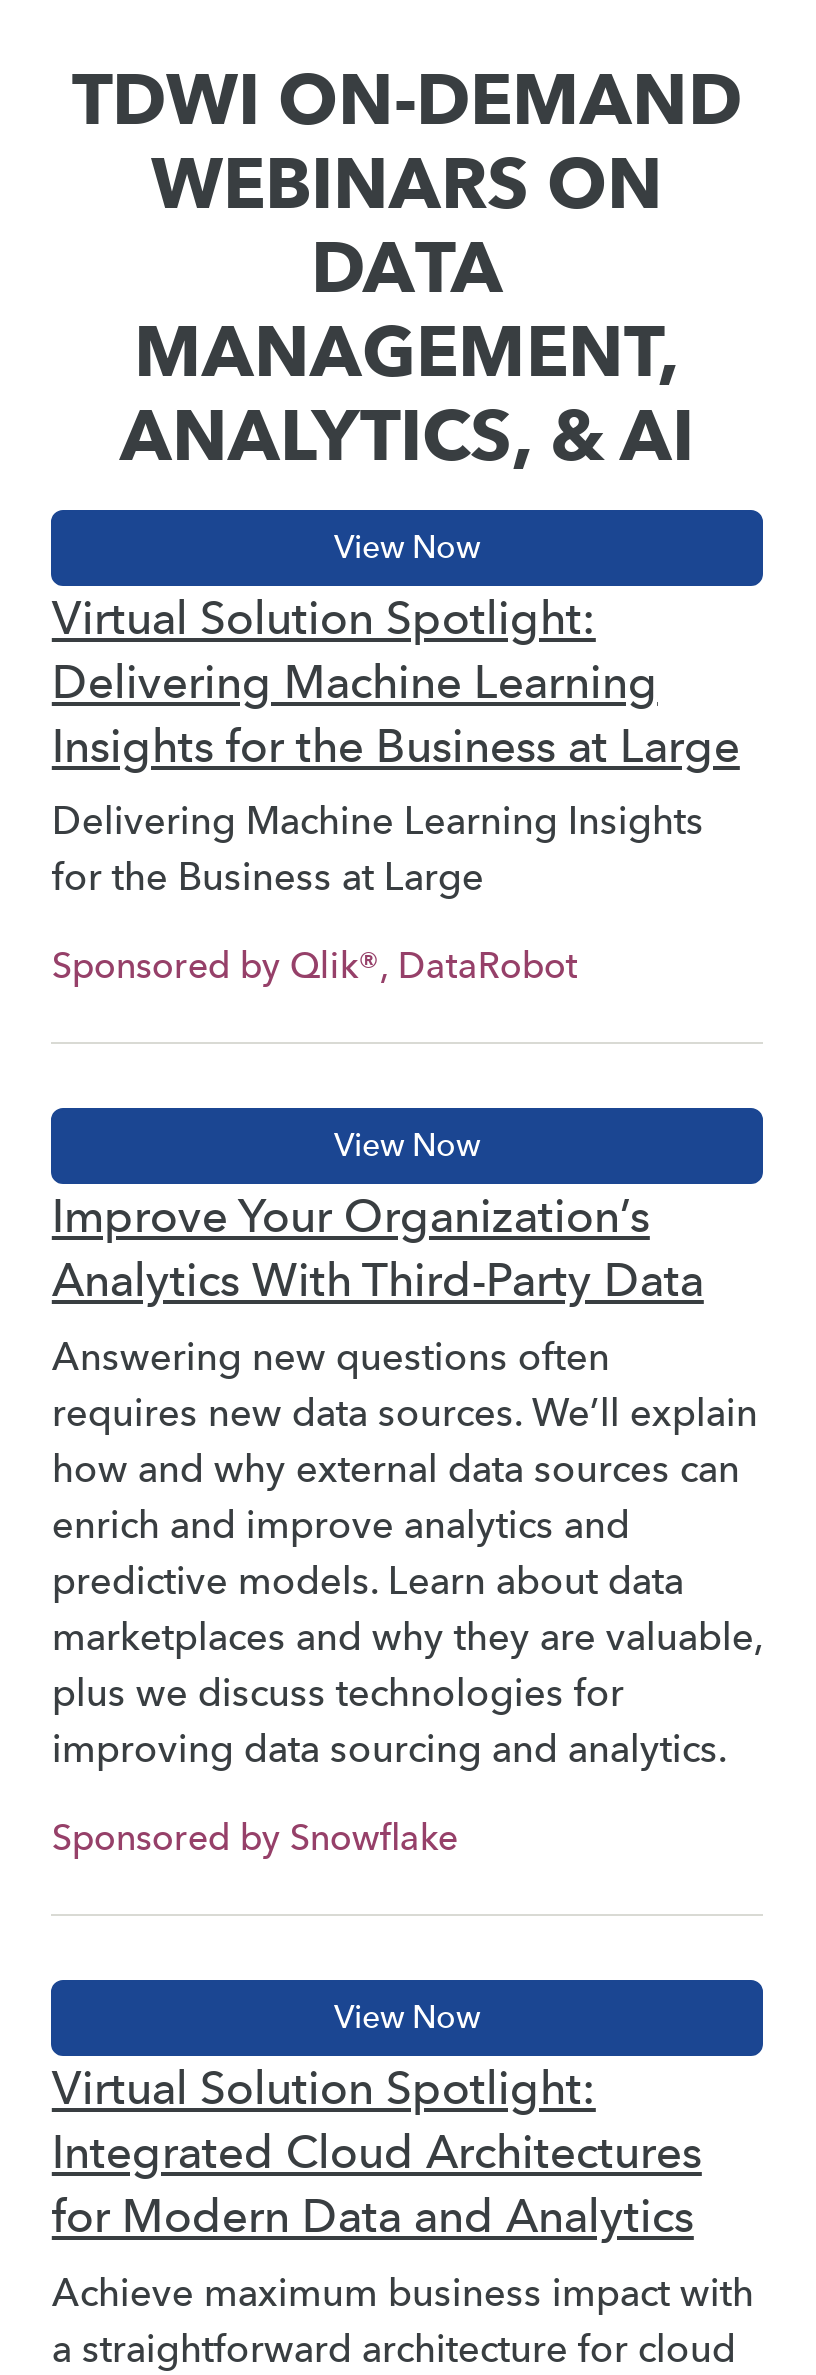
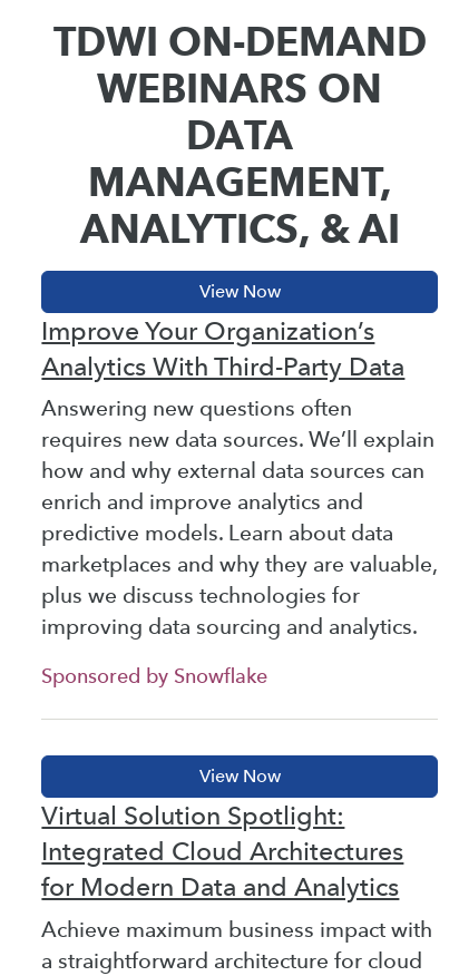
- Virtual Solution Spotlight:
- Delivering Machine Learning
- Insights for the Business at Large
- Delivering Machine Learning Insights
- for the Business at Large
- Sponsored by Qlik®, DataRobot
